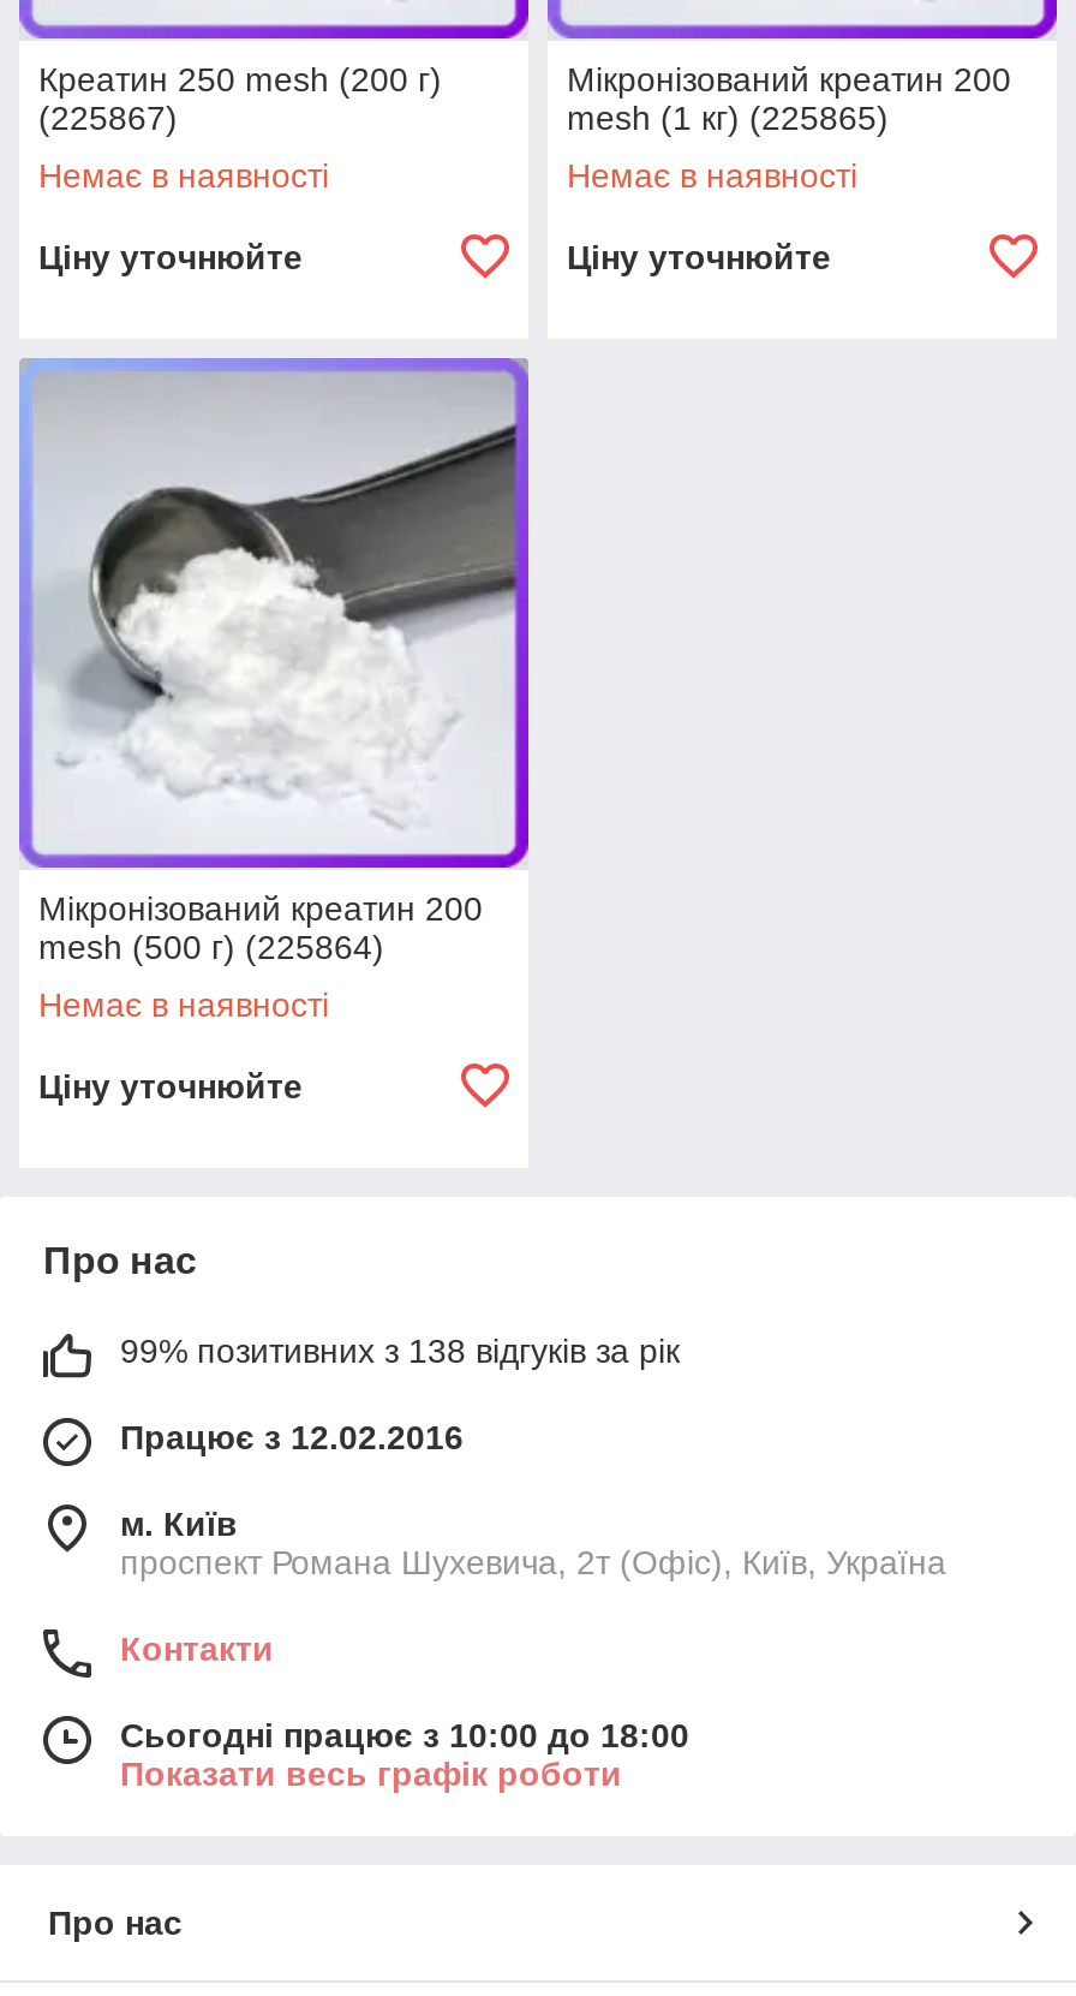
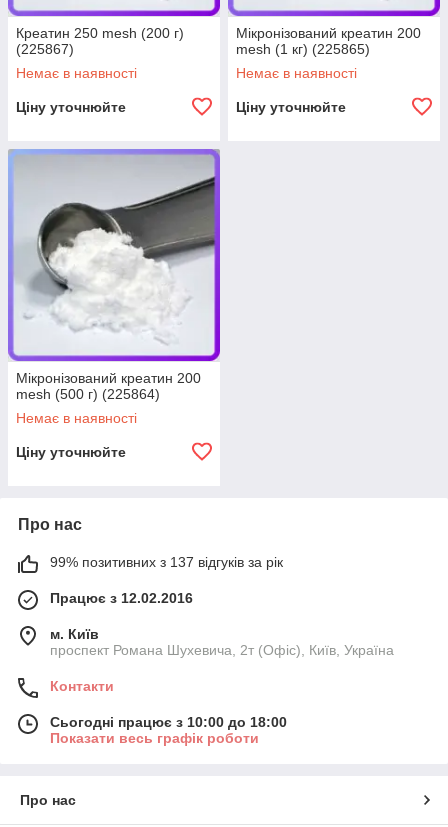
- 99% позитивних з 138 відгуків за рік
+ 99% позитивних з 137 відгуків за рік
